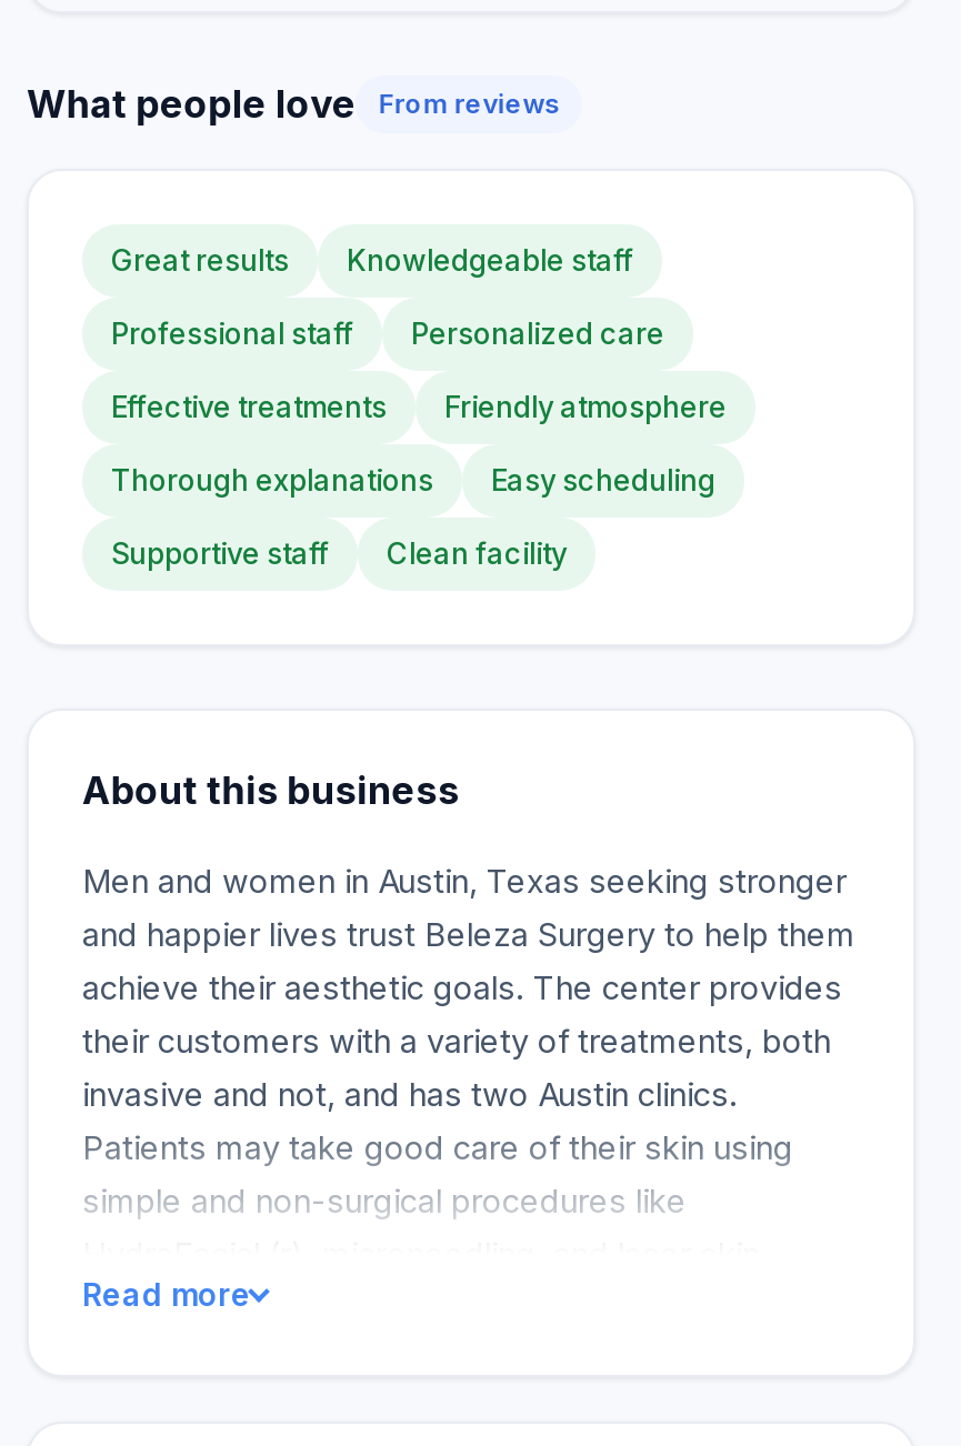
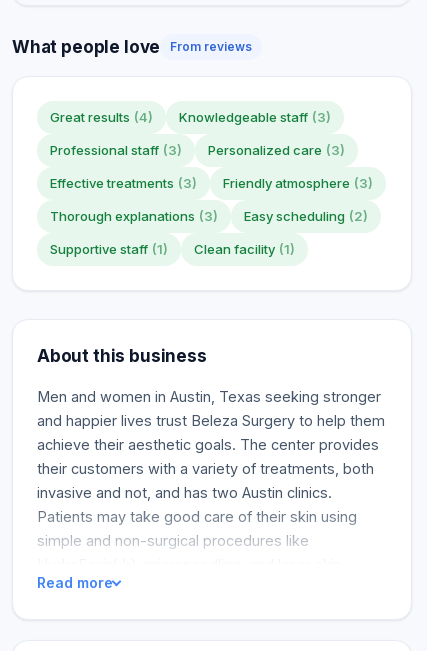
- Great results
- Knowledgeable staff
+ Great results (4)
+ Knowledgeable staff (3)

- Professional staff
- Personalized care
+ Professional staff (3)
+ Personalized care (3)

- Effective treatments
- Friendly atmosphere
+ Effective treatments (3)
+ Friendly atmosphere (3)

- Thorough explanations
- Easy scheduling
+ Thorough explanations (3)
+ Easy scheduling (2)

- Supportive staff
- Clean facility
+ Supportive staff (1)
+ Clean facility (1)
